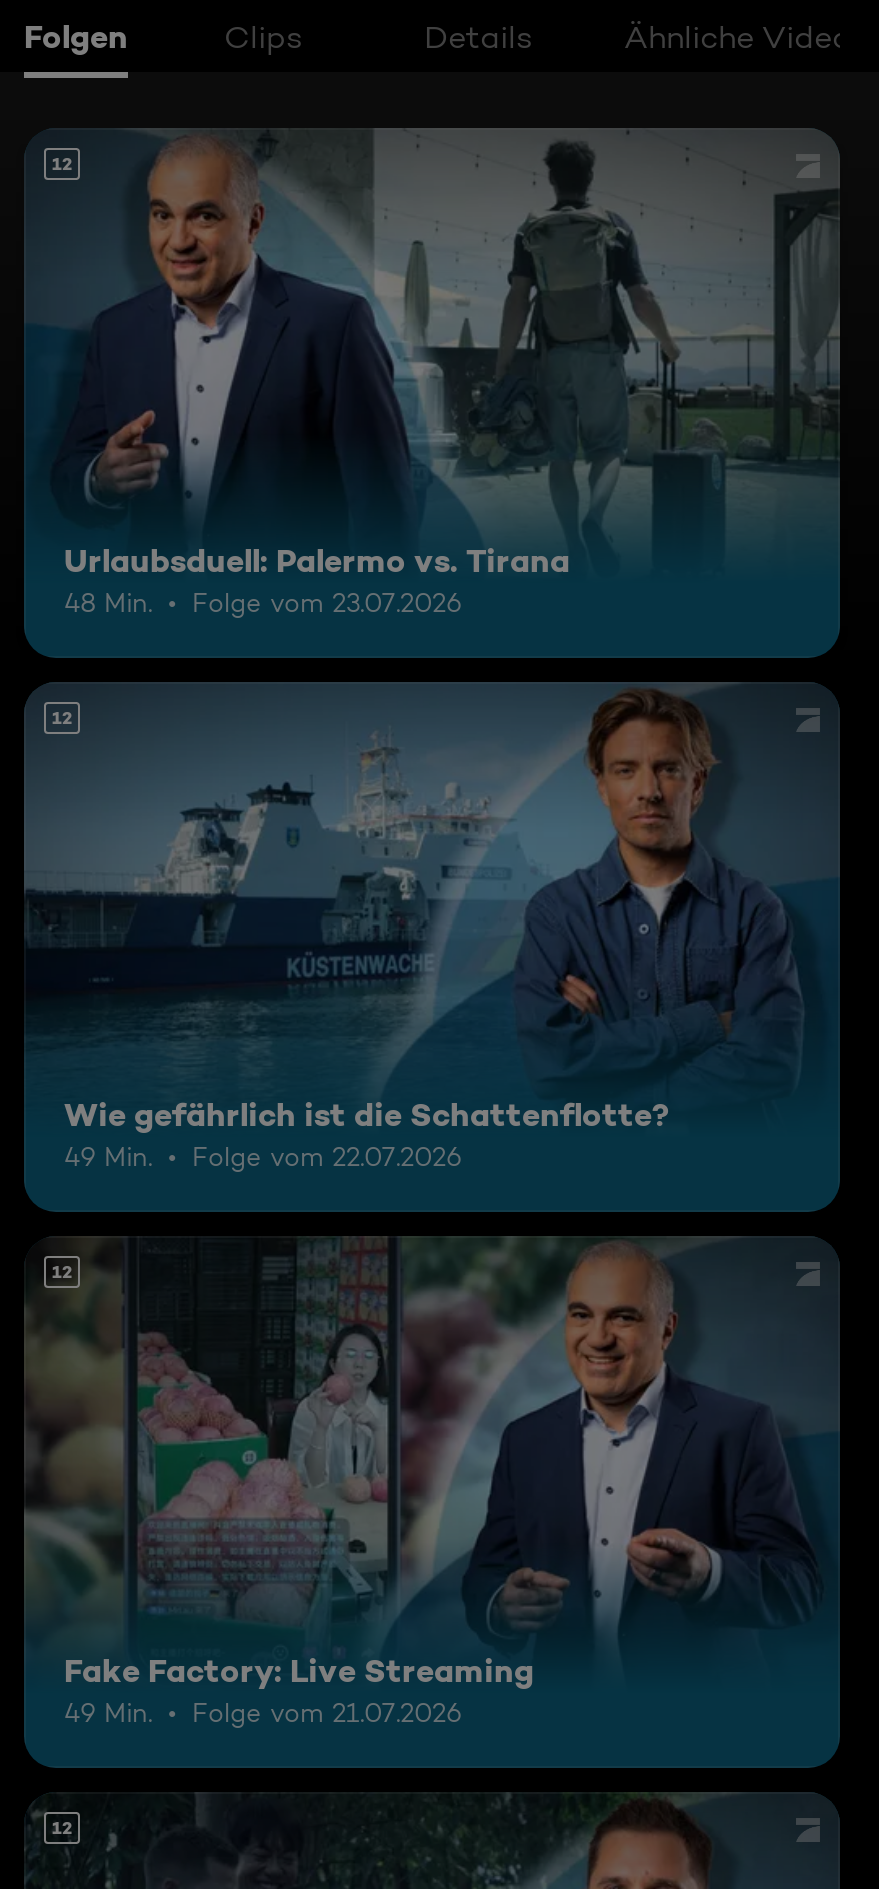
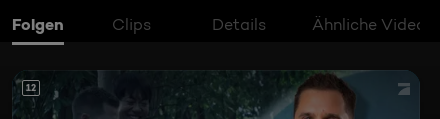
- [image]
- 12

- Urlaubsduell: Palermo vs. Tirana
- 48 Min.
- Folge vom 23.07.2026

- [image]
- 12

- Wie gefährlich ist die Schattenflotte?
- 49 Min.
- Folge vom 22.07.2026

- [image]
- 12

- Fake Factory: Live Streaming
- 49 Min.
- Folge vom 21.07.2026
